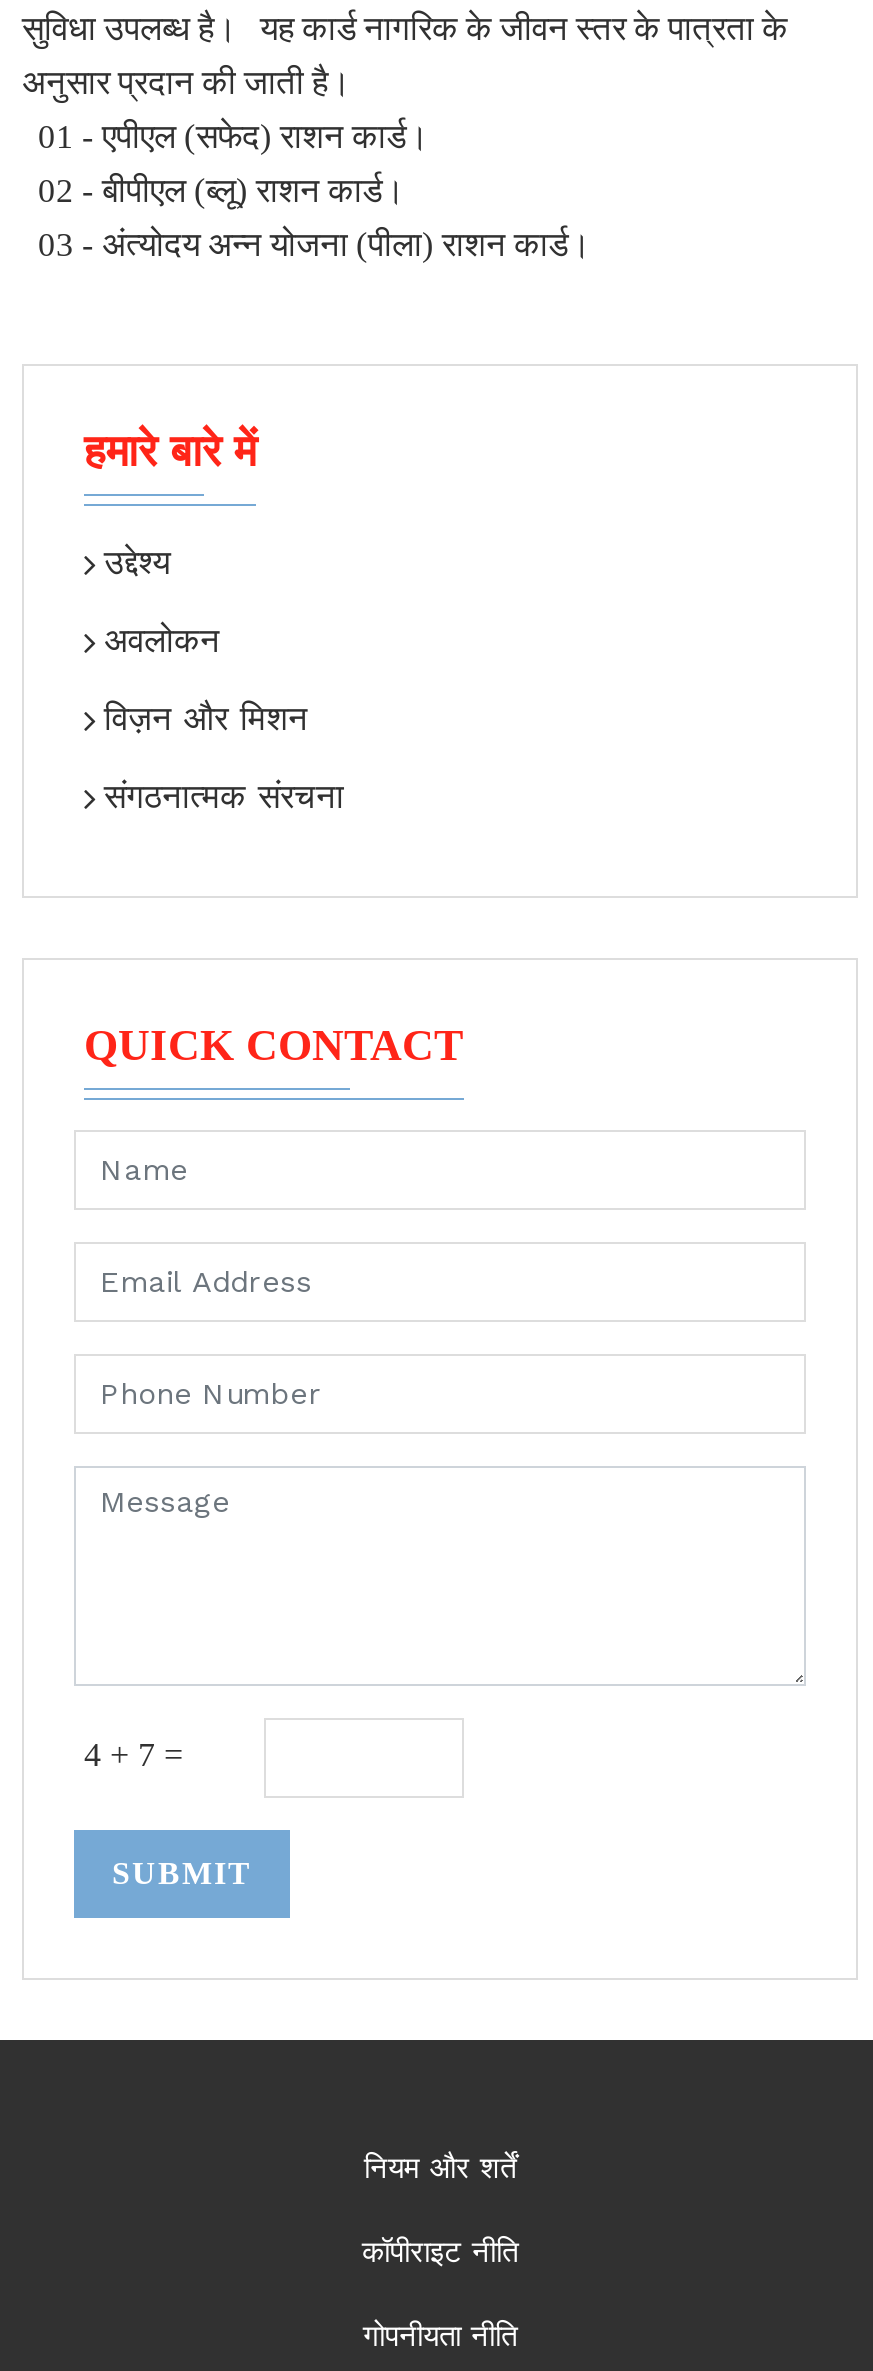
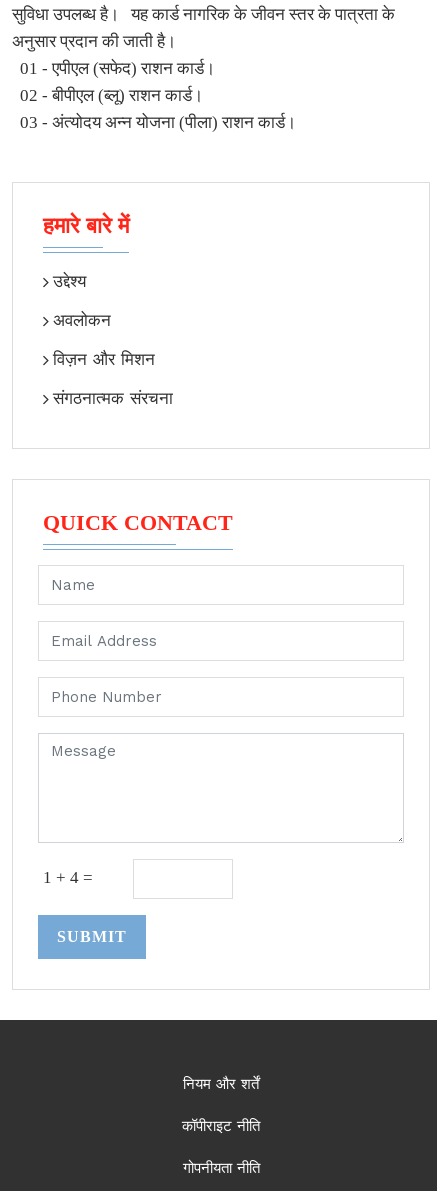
- 4 + 7 =
+ 1 + 4 =
